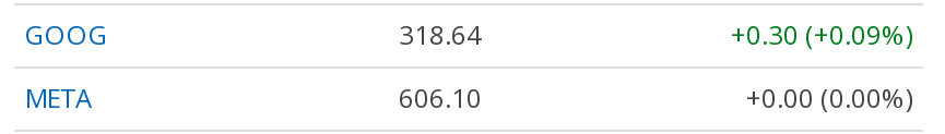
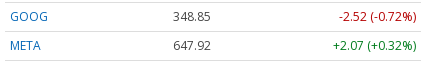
- 318.64
+ 348.85

- +0.30 (+0.09%)
+ -2.52 (-0.72%)

- 606.10
+ 647.92

- +0.00 (0.00%)
+ +2.07 (+0.32%)
